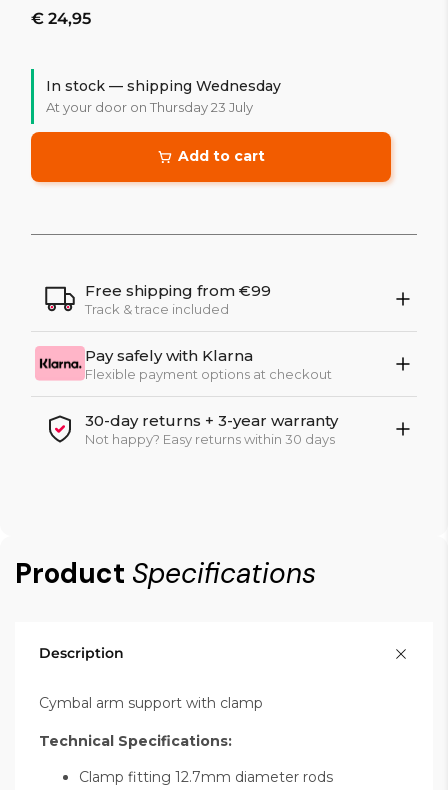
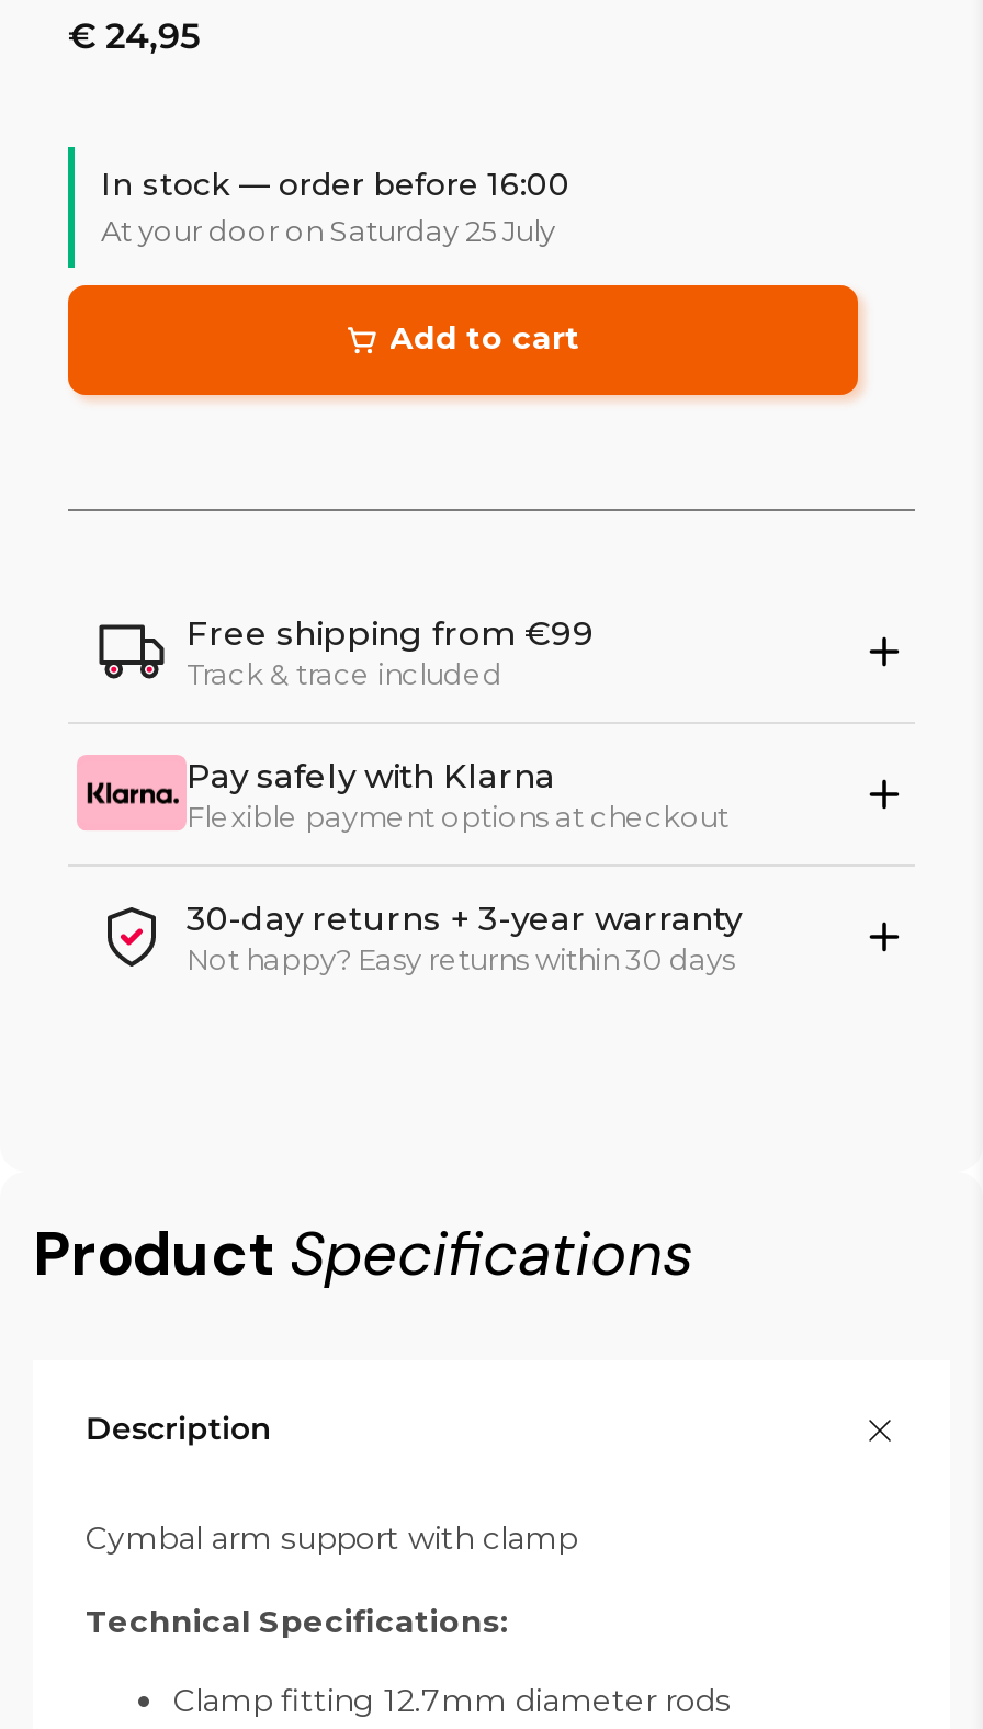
- In stock — shipping Wednesday
- At your door on Thursday 23 July
+ In stock — order before 16:00
+ At your door on Saturday 25 July
